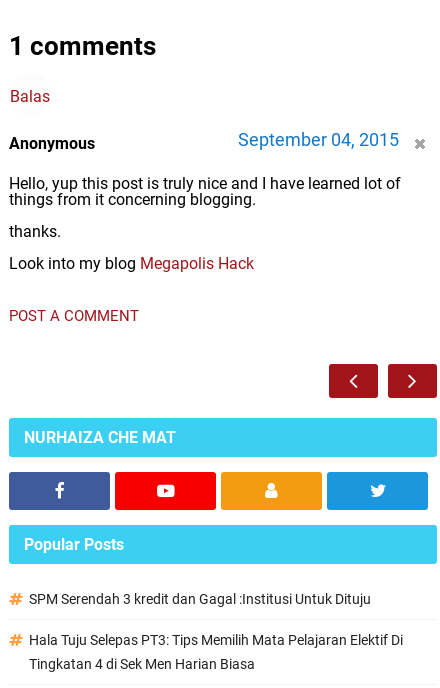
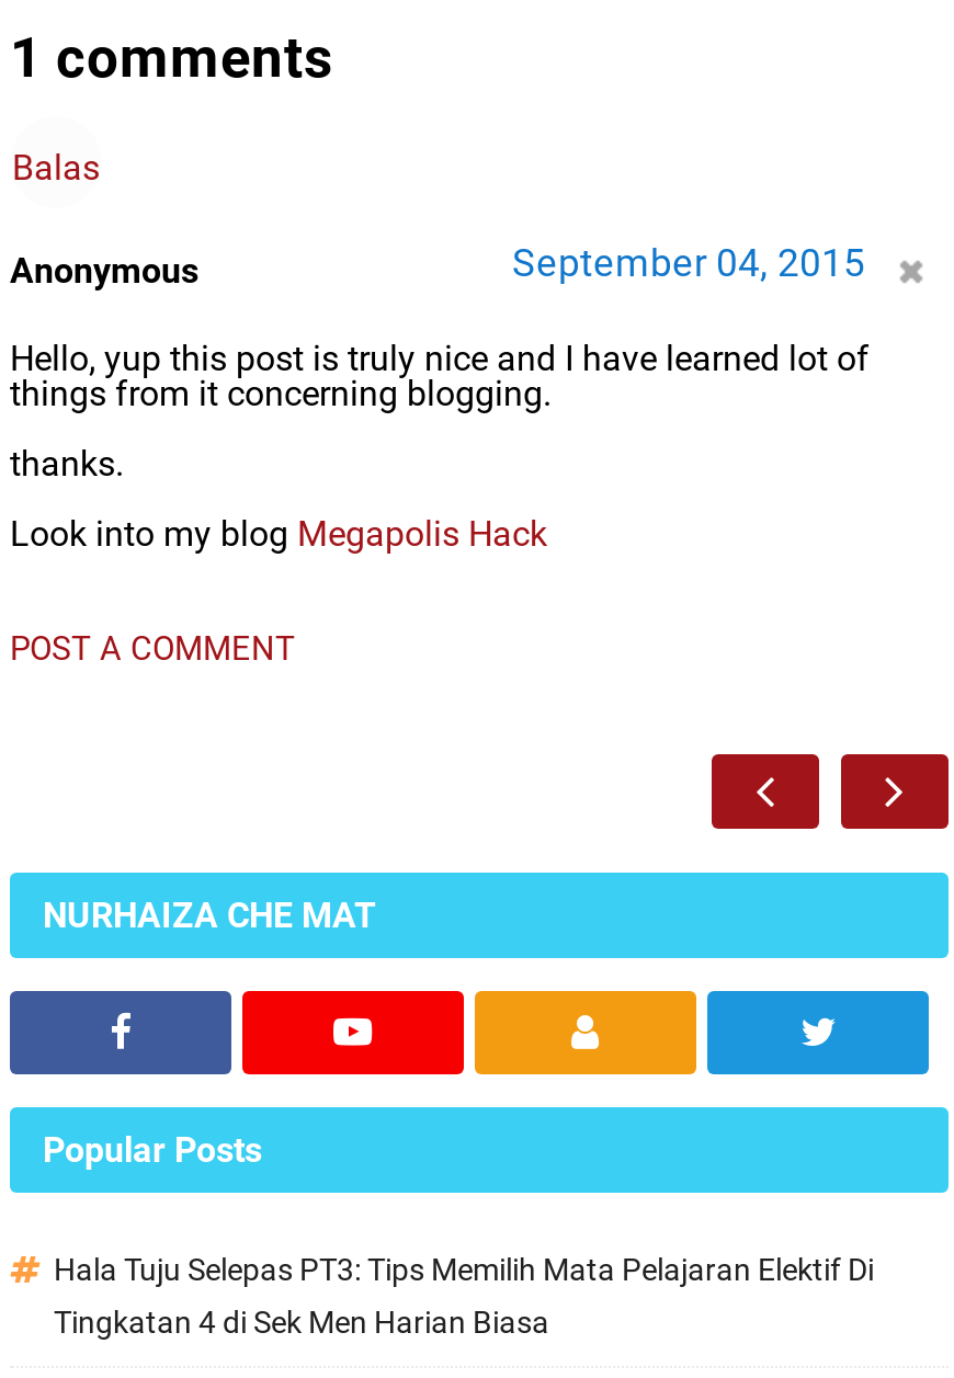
- SPM Serendah 3 kredit dan Gagal :Institusi Untuk Dituju
